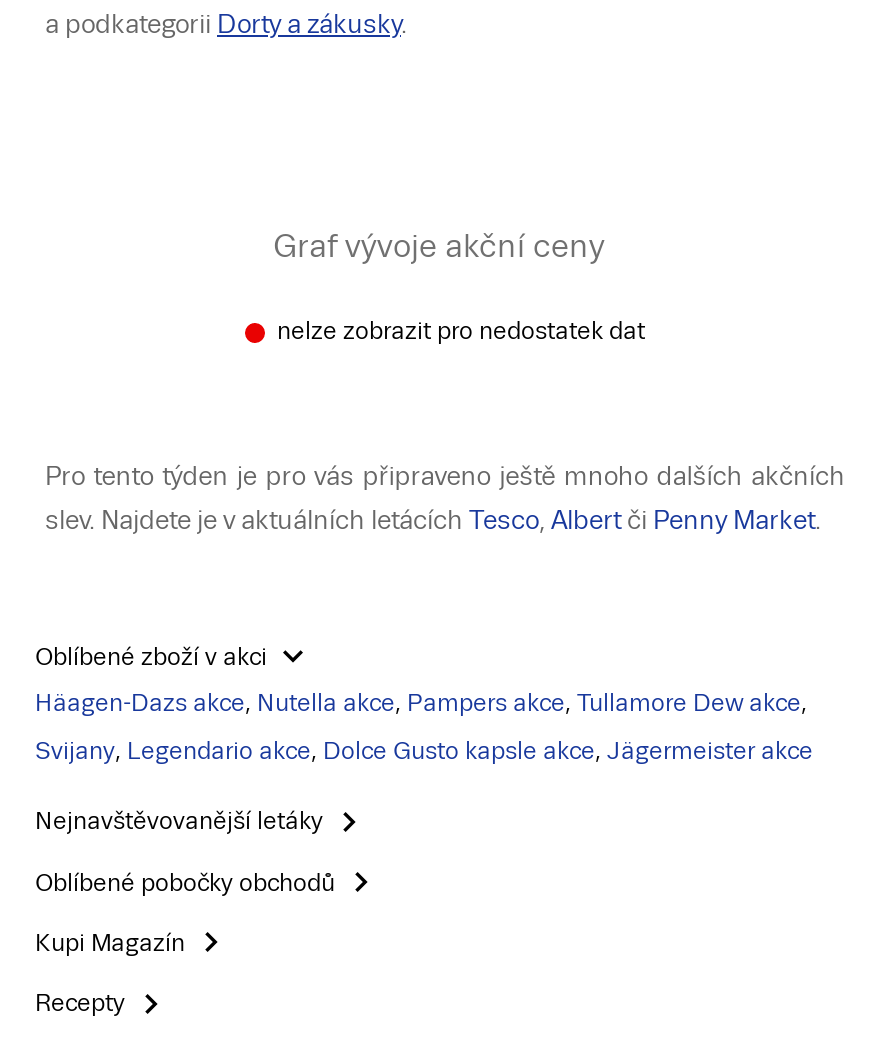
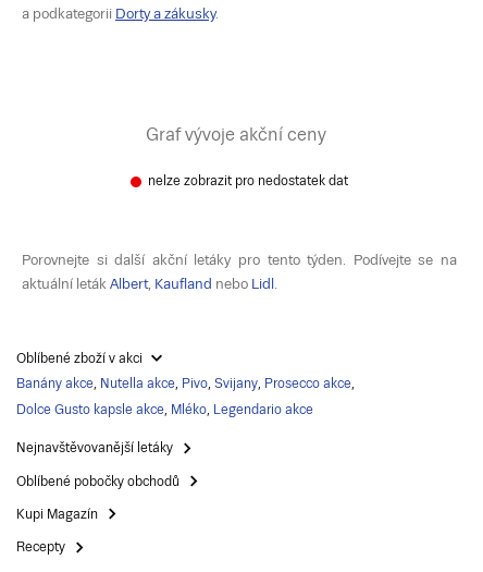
- Pro tento týden je pro vás připraveno ještě mnoho dalších akčních
+ Porovnejte si další akční letáky pro tento týden. Podívejte se na

- slev. Najdete je v aktuálních letácích Tesco, Albert či Penny Market.
+ aktuální leták Albert, Kaufland nebo Lidl.

- Häagen-Dazs akce, Nutella akce, Pampers akce, Tullamore Dew akce,
+ Banány akce, Nutella akce, Pivo, Svijany, Prosecco akce,

- Svijany, Legendario akce, Dolce Gusto kapsle akce, Jägermeister akce
+ Dolce Gusto kapsle akce, Mléko, Legendario akce
